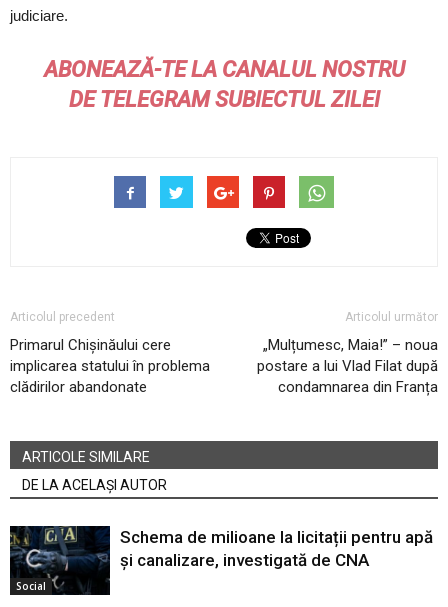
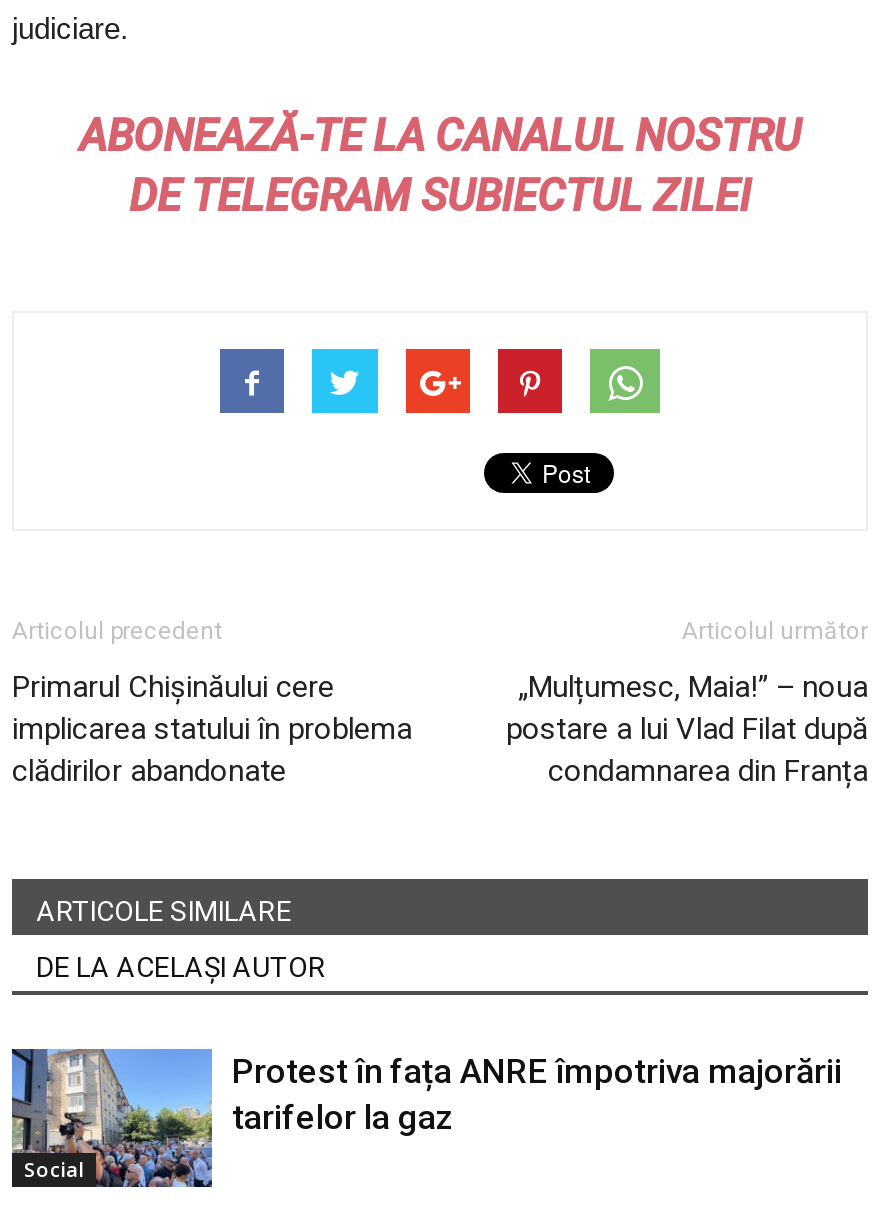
- [image]
- Schema de milioane la licitații pentru apă
- și canalizare, investigată de CNA
+ [image]
+ Protest în fața ANRE împotriva majorării
+ tarifelor la gaz
